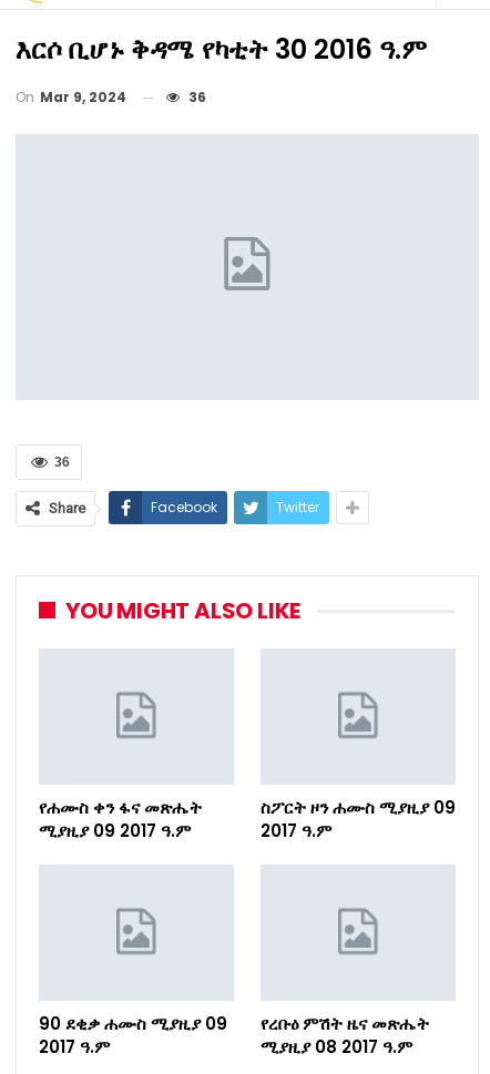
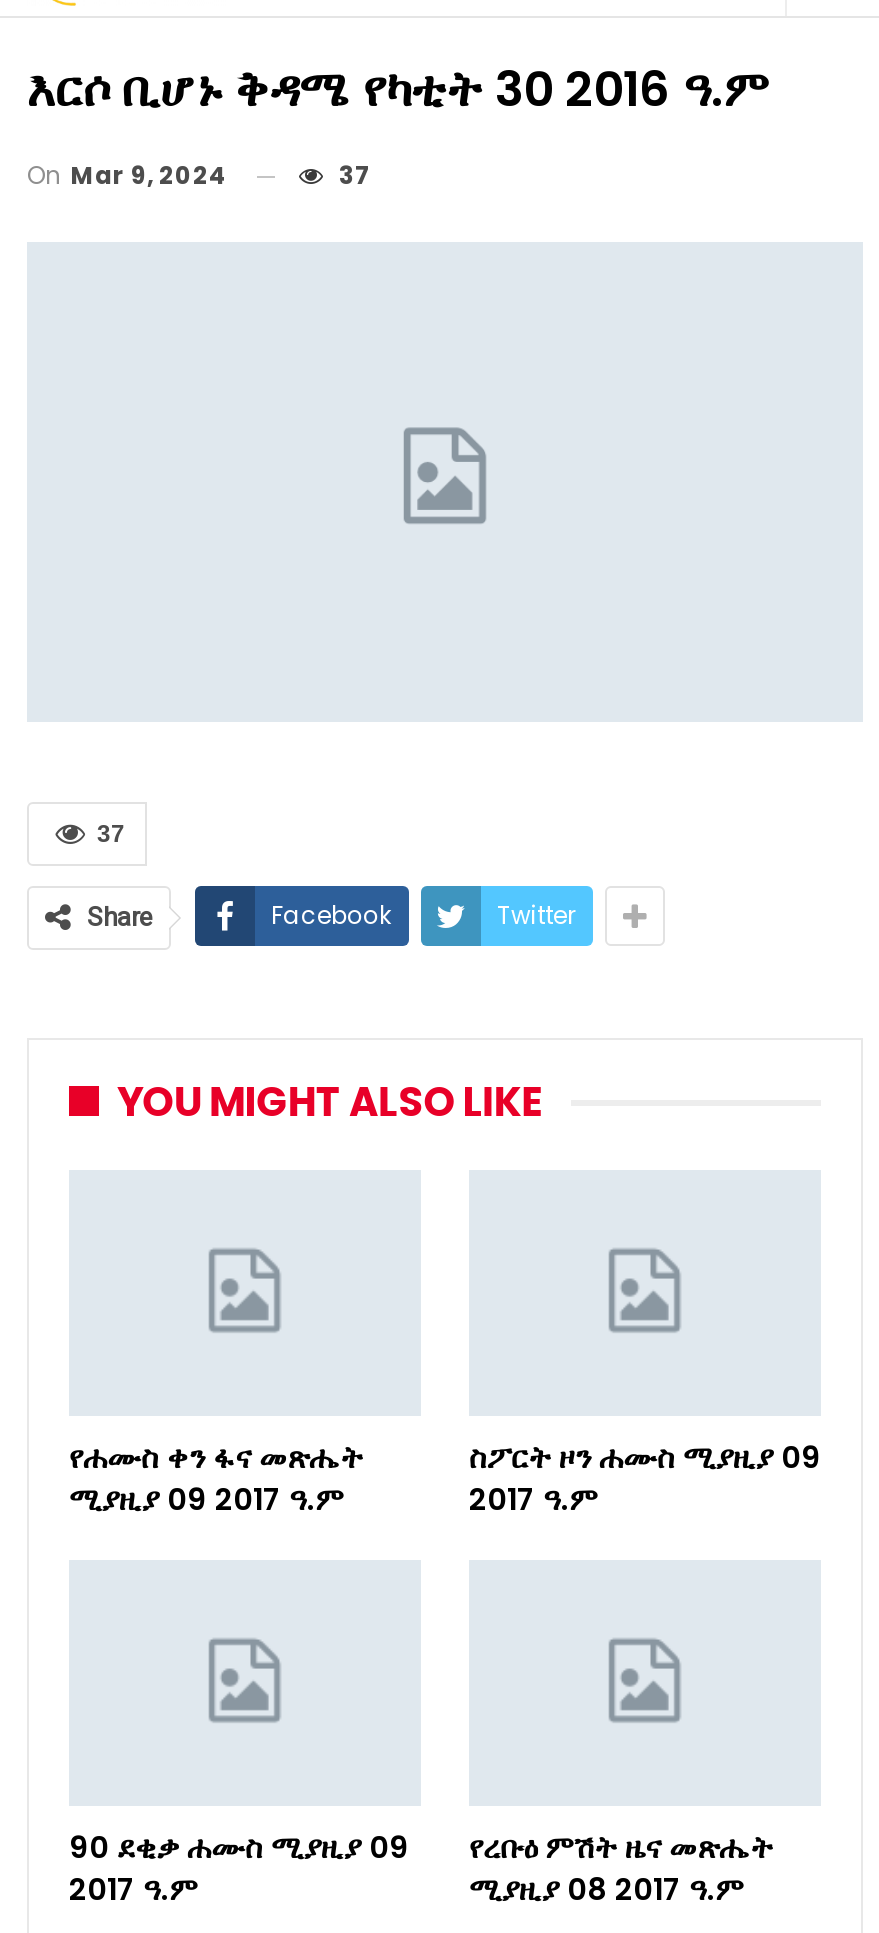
- 36
+ 37

- 36
+ 37
